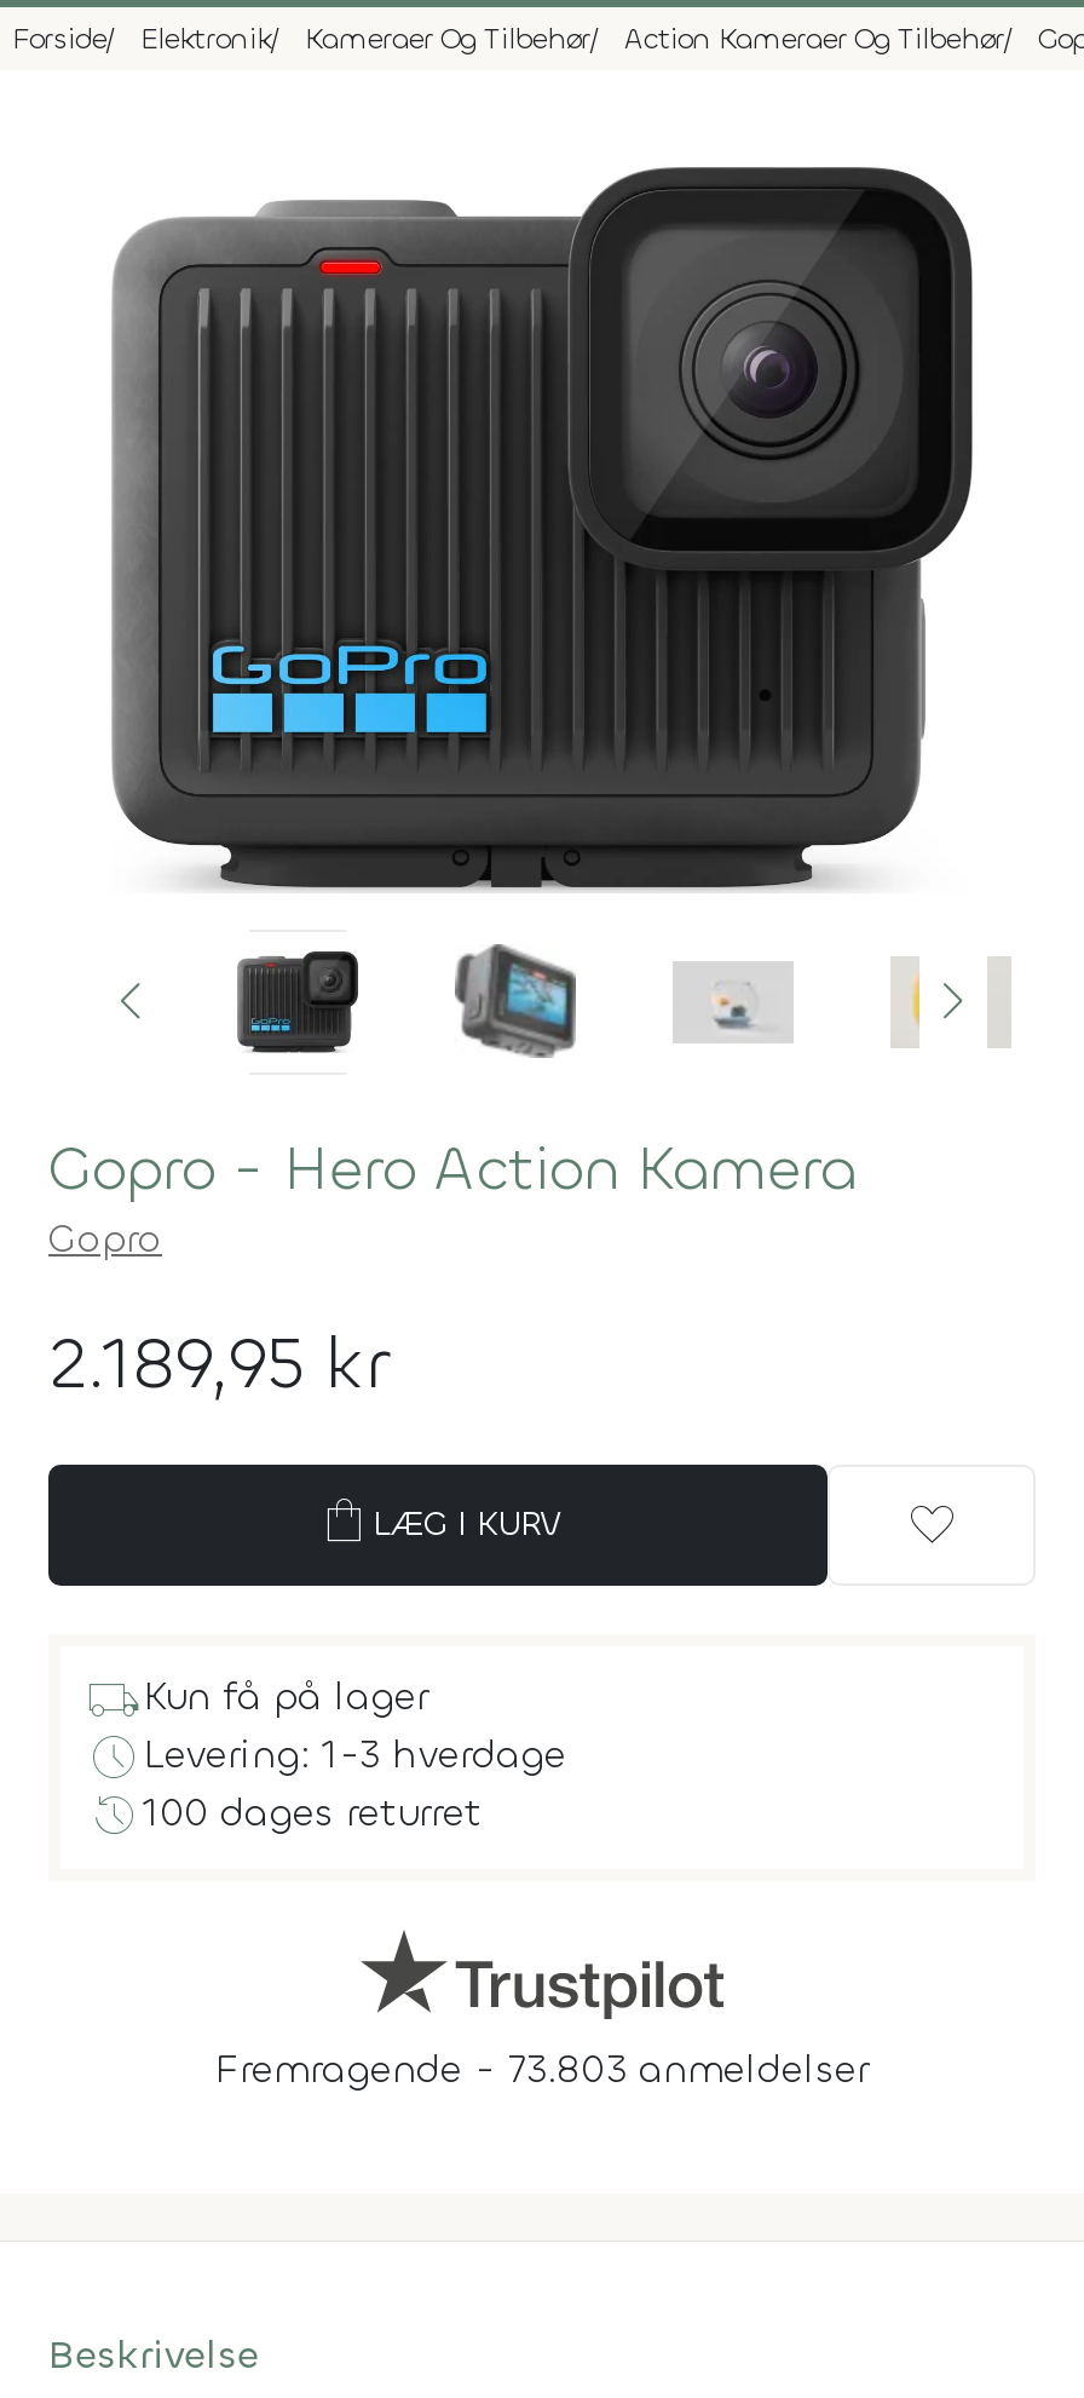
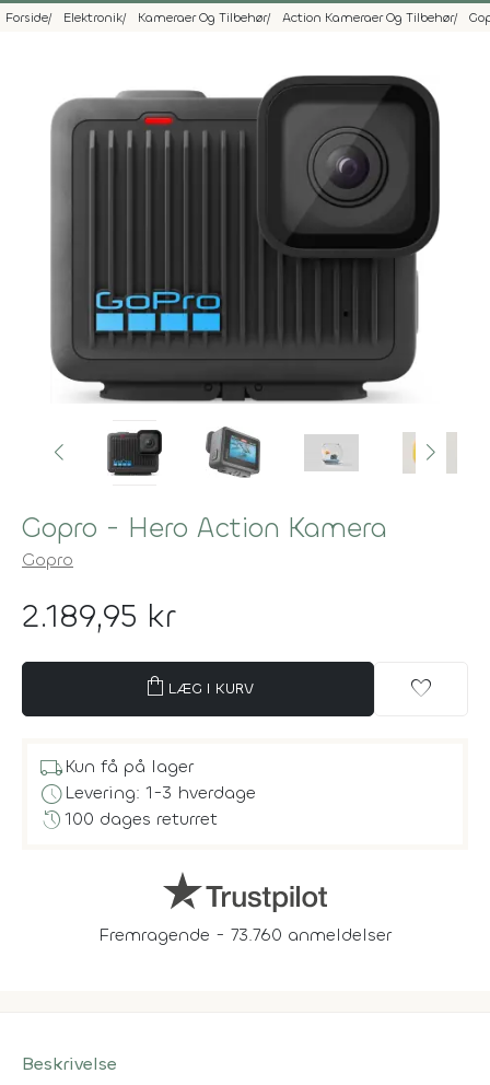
- Fremragende - 73.803 anmeldelser
+ Fremragende - 73.760 anmeldelser
